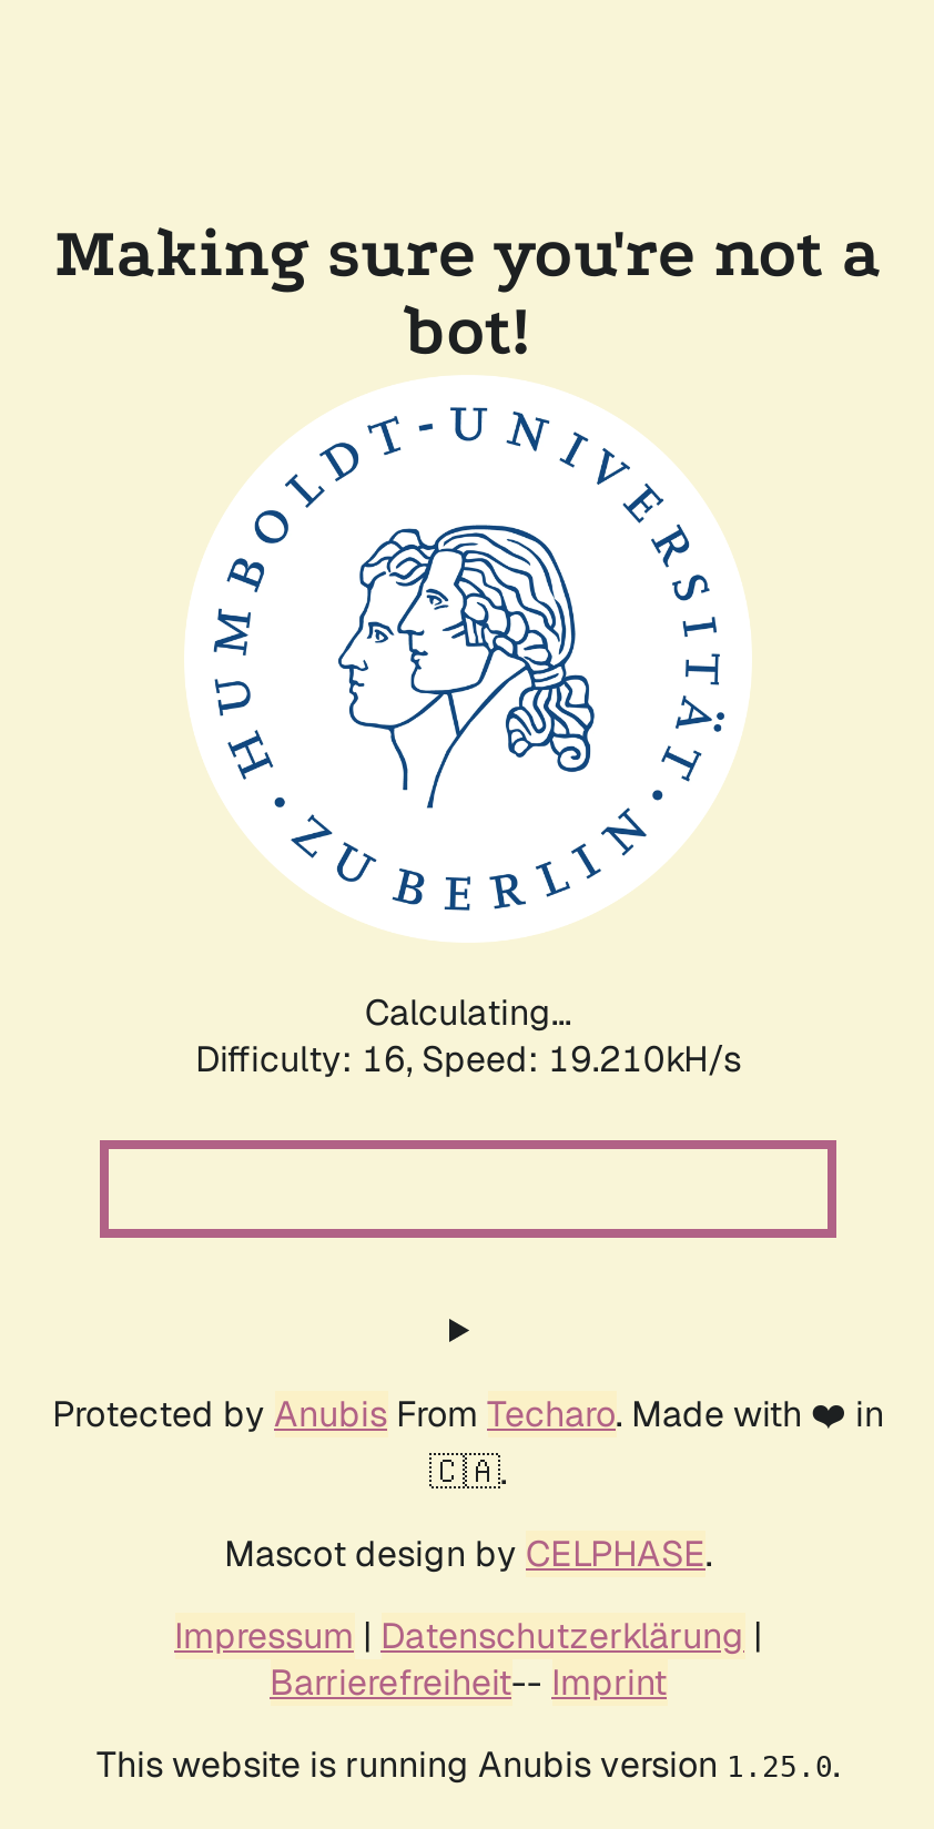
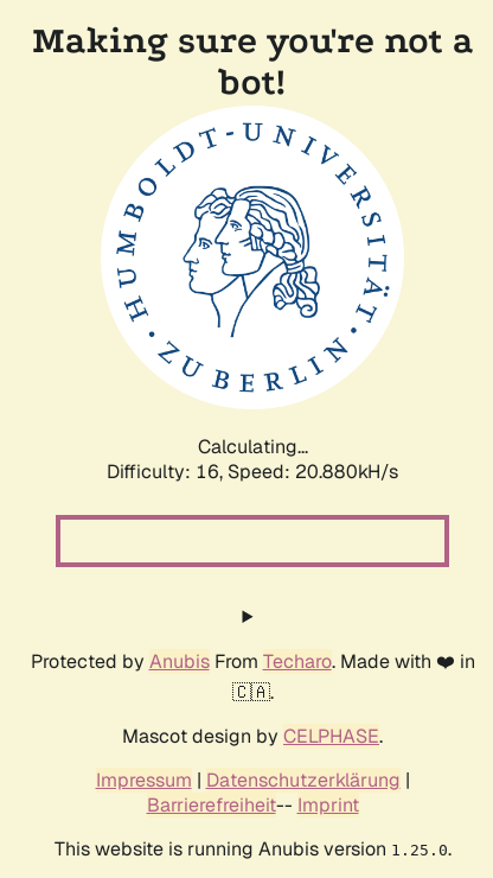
- Difficulty: 16, Speed: 19.210kH/s
+ Difficulty: 16, Speed: 20.880kH/s
